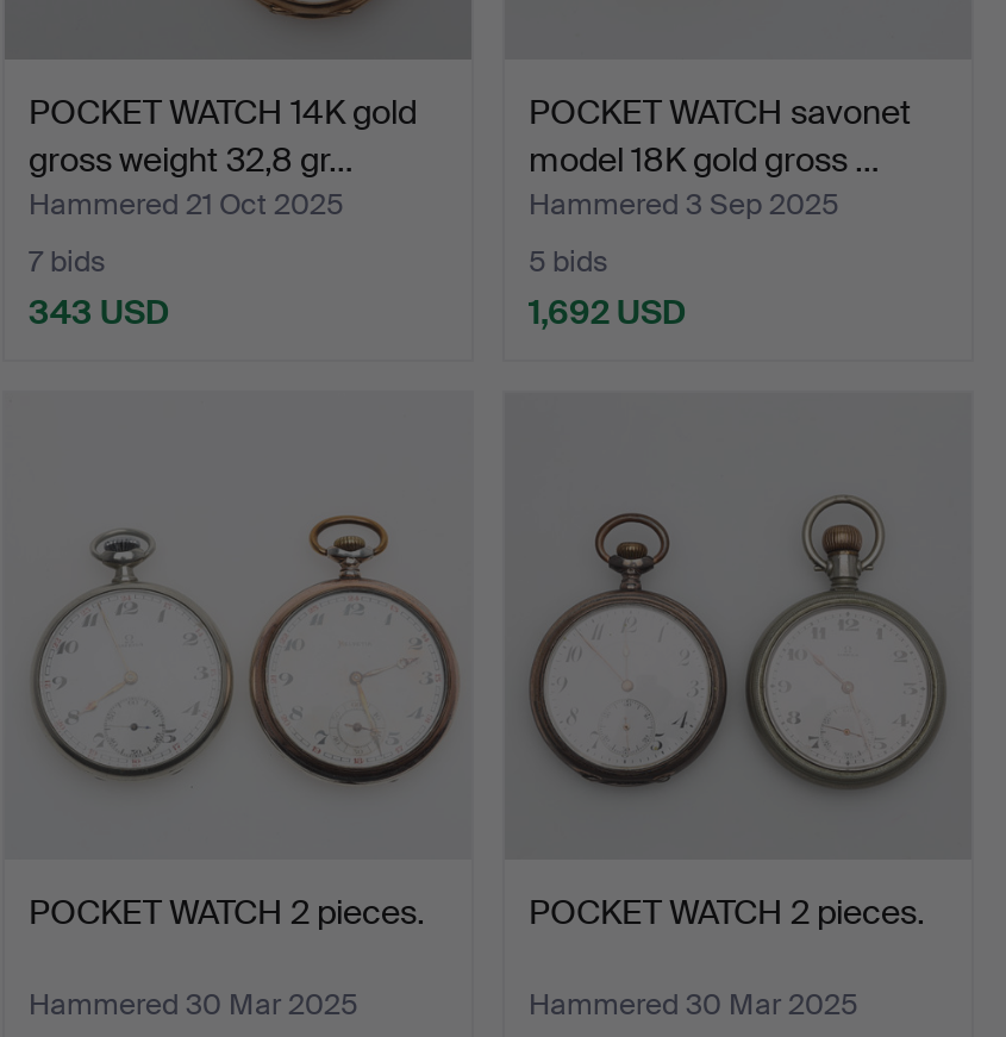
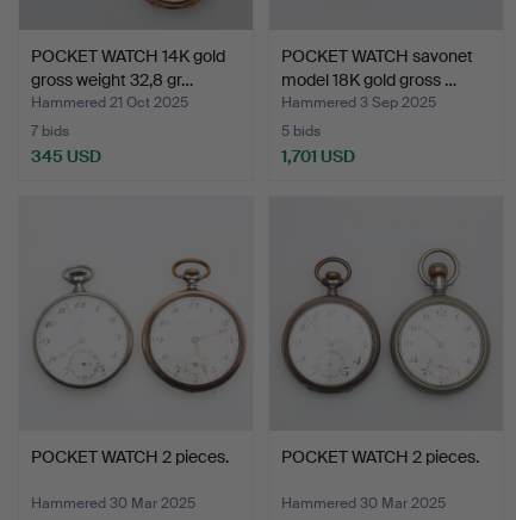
- 343 USD
+ 345 USD

- 1,692 USD
+ 1,701 USD
